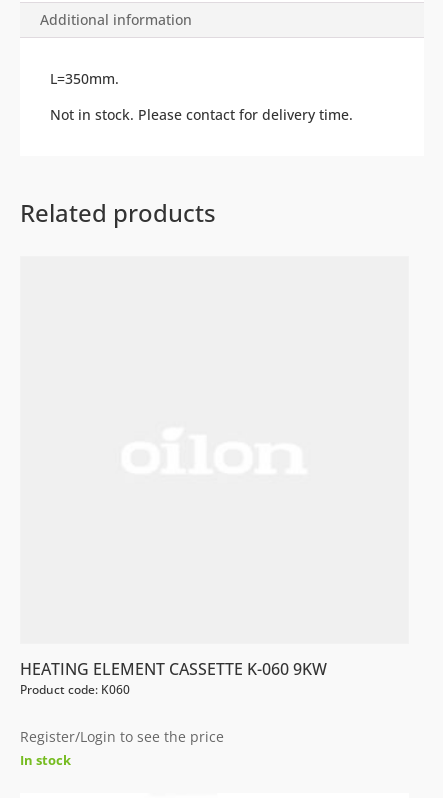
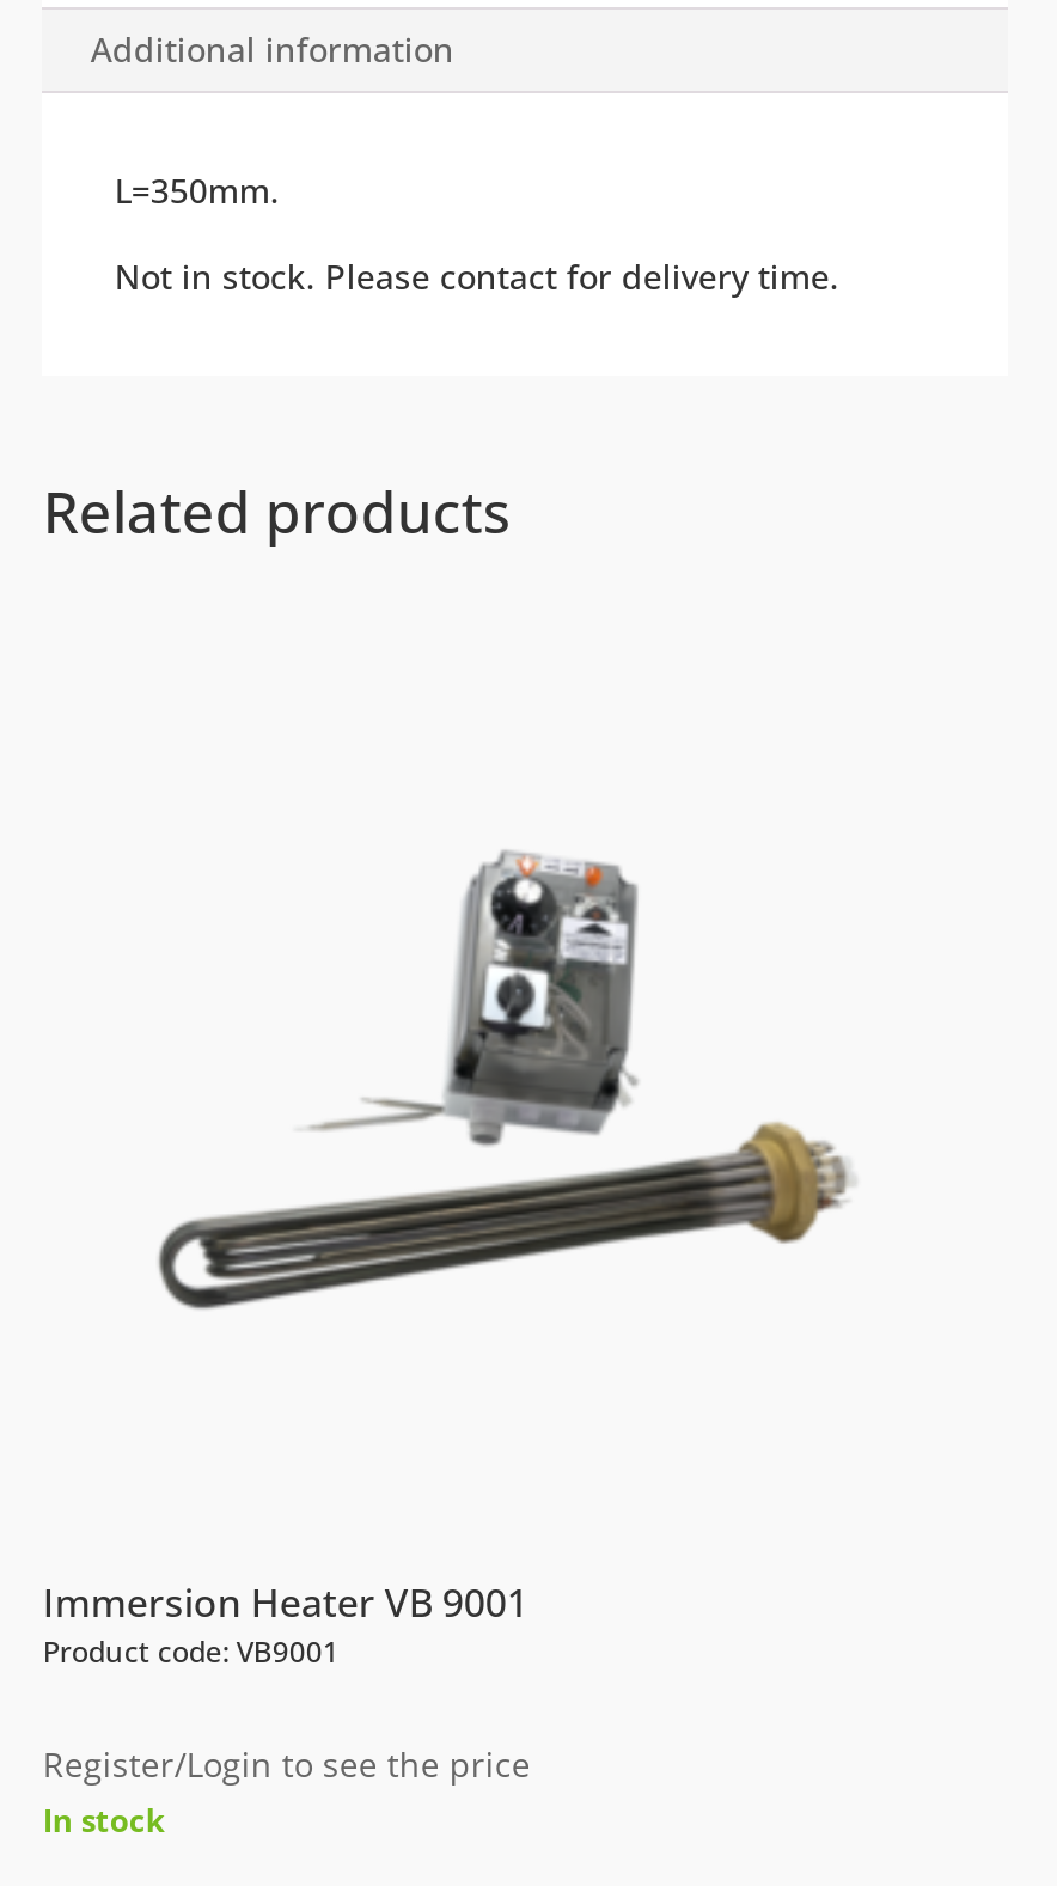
+ [image]

- HEATING ELEMENT CASSETTE K-060 9KW
- Product code: K060
+ Immersion Heater VB 9001
+ Product code: VB9001
